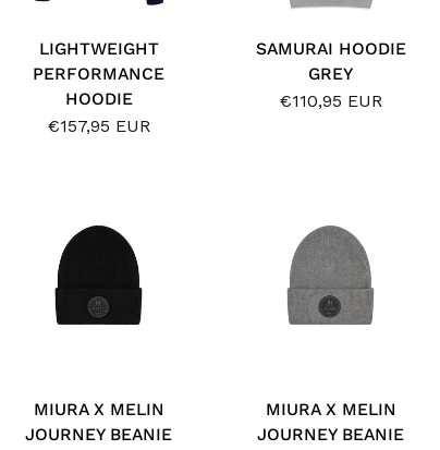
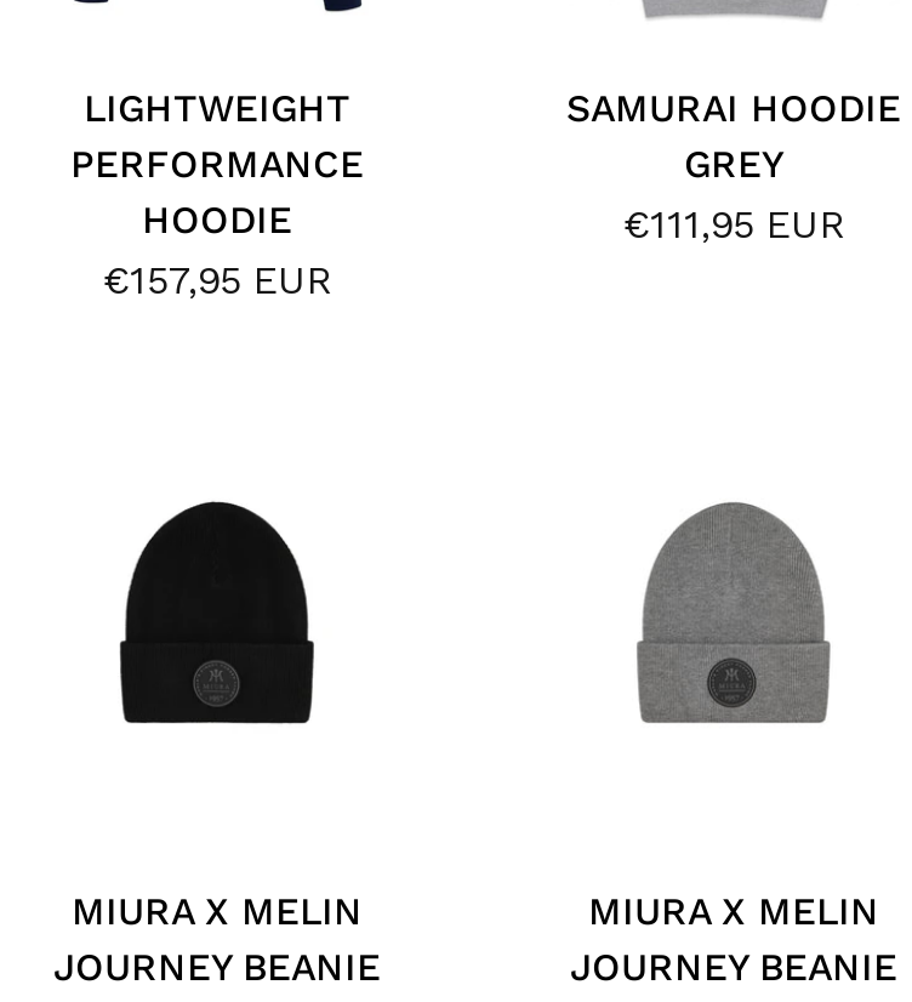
- €110,95 EUR
+ €111,95 EUR
